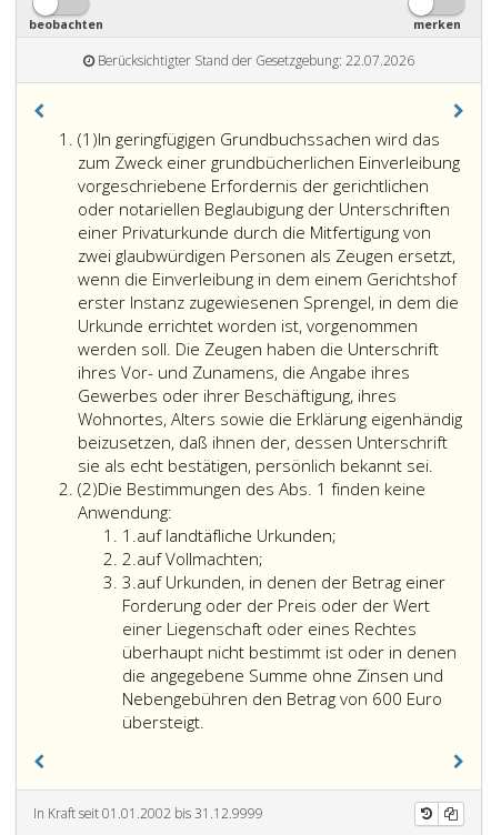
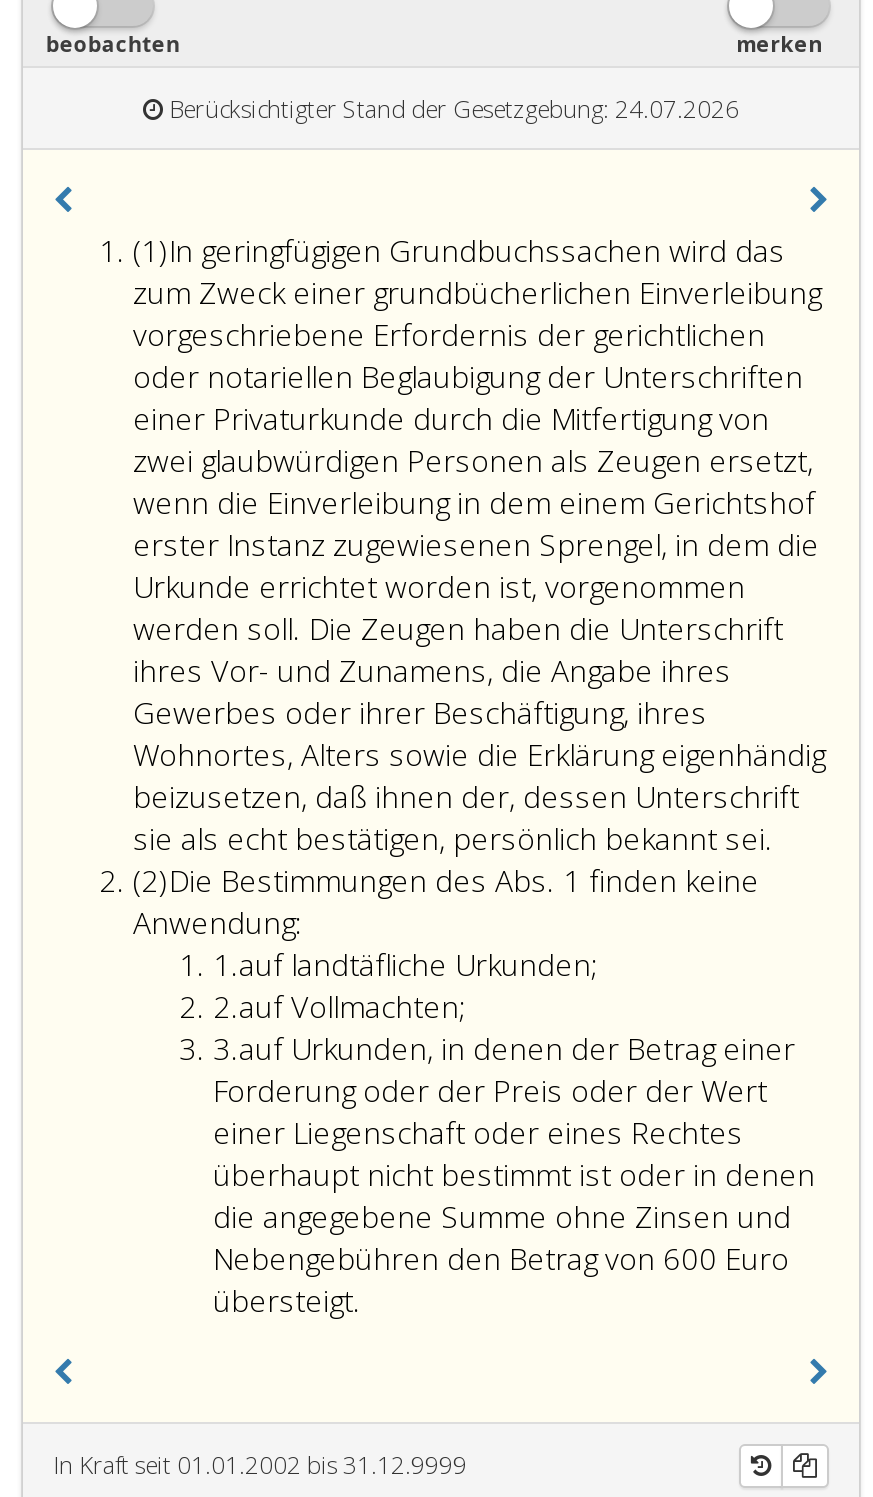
- Berücksichtigter Stand der Gesetzgebung: 22.07.2026
+ Berücksichtigter Stand der Gesetzgebung: 24.07.2026
